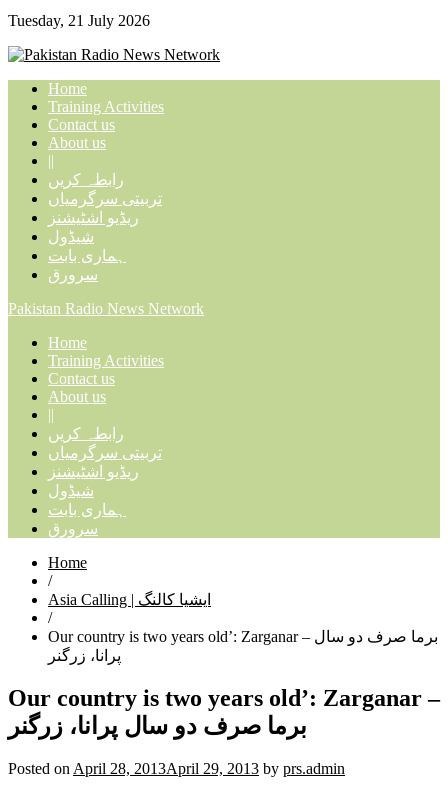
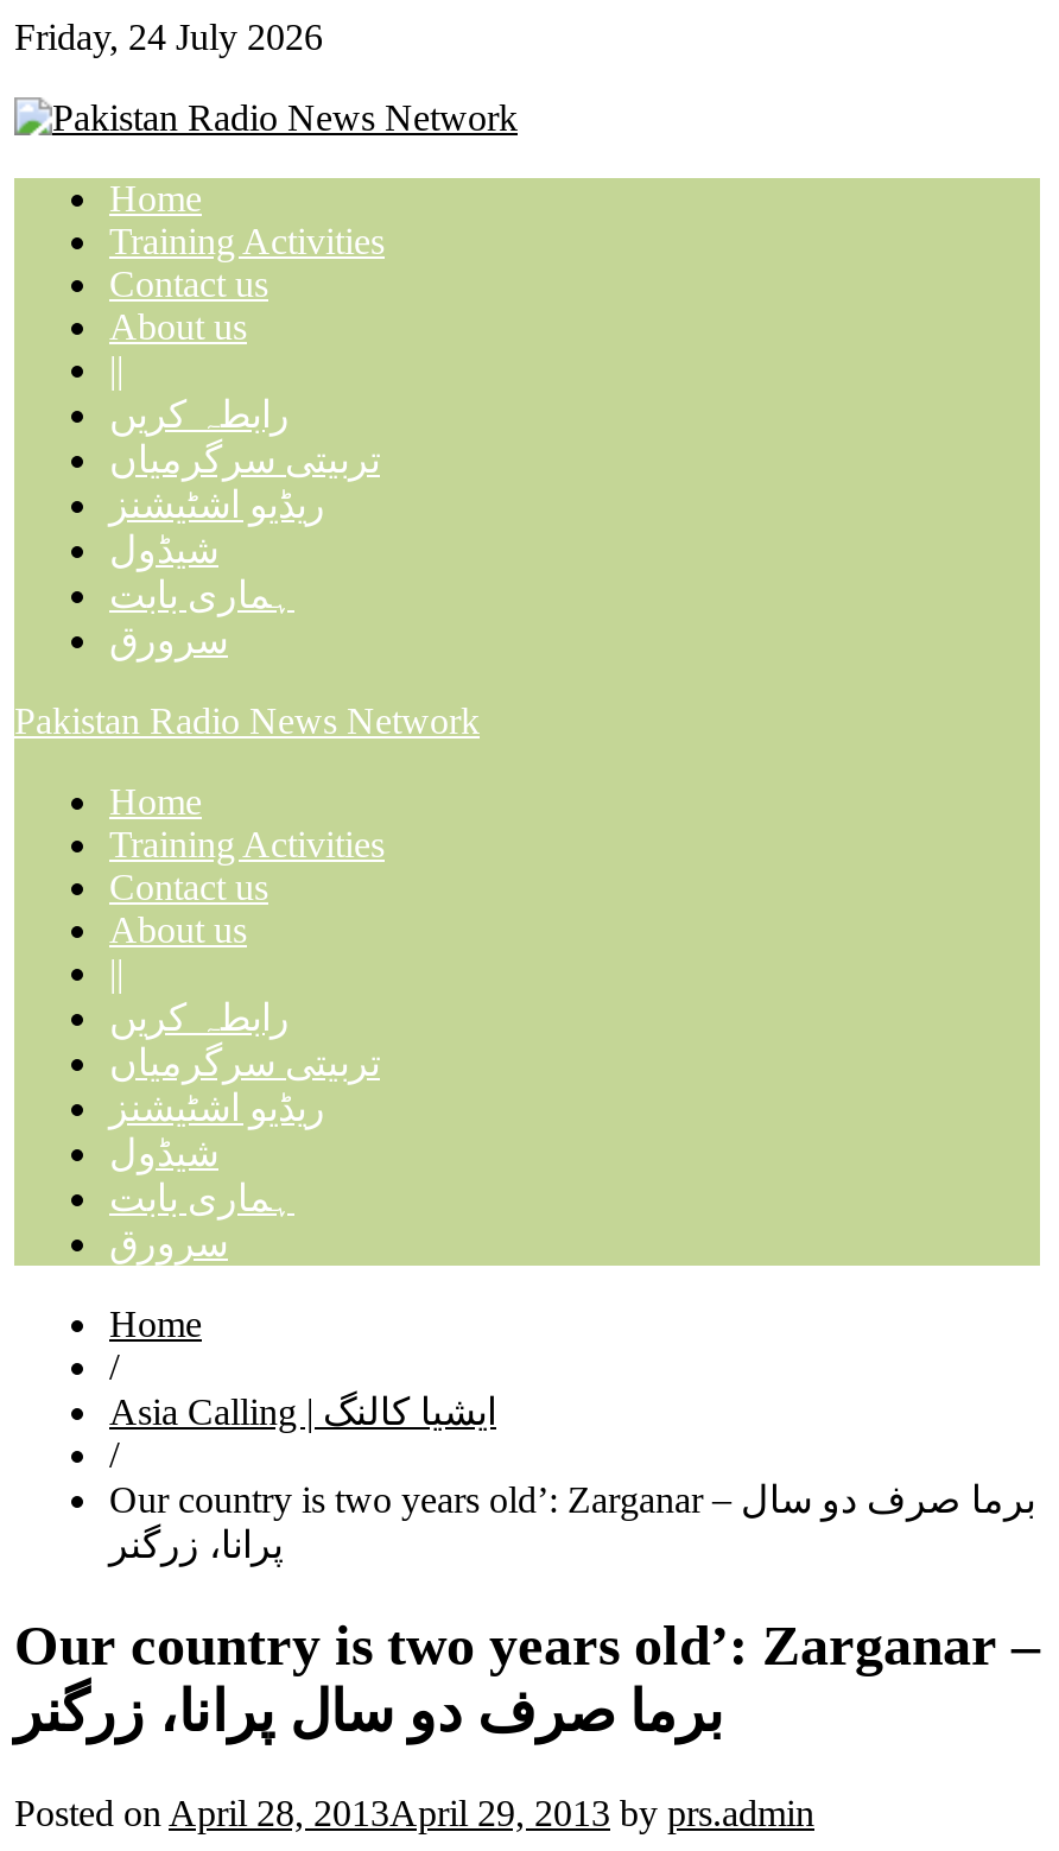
- Tuesday, 21 July 2026
+ Friday, 24 July 2026
